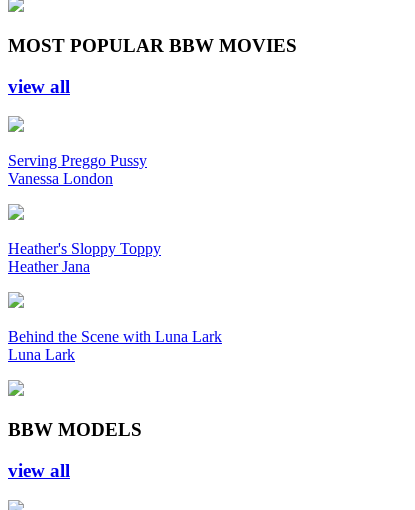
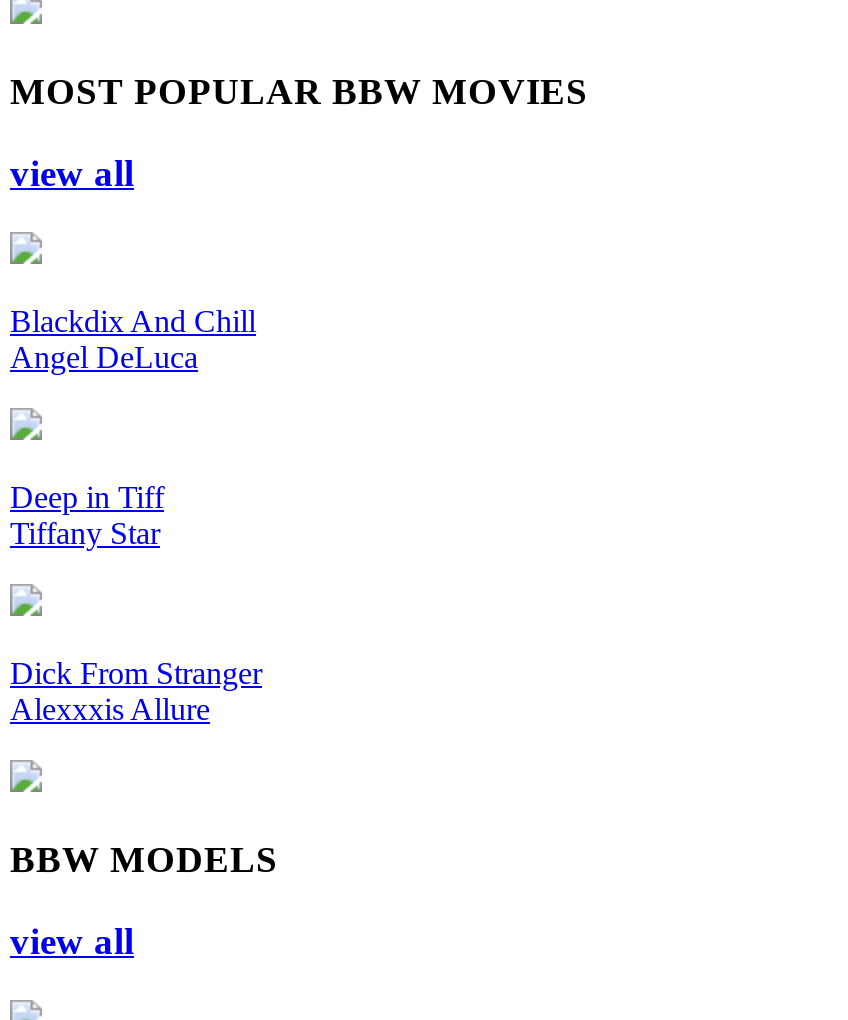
- Serving Preggo Pussy
- Vanessa London
+ Blackdix And Chill
+ Angel DeLuca

- Heather's Sloppy Toppy
- Heather Jana
+ Deep in Tiff
+ Tiffany Star

- Behind the Scene with Luna Lark
- Luna Lark
+ Dick From Stranger
+ Alexxxis Allure
